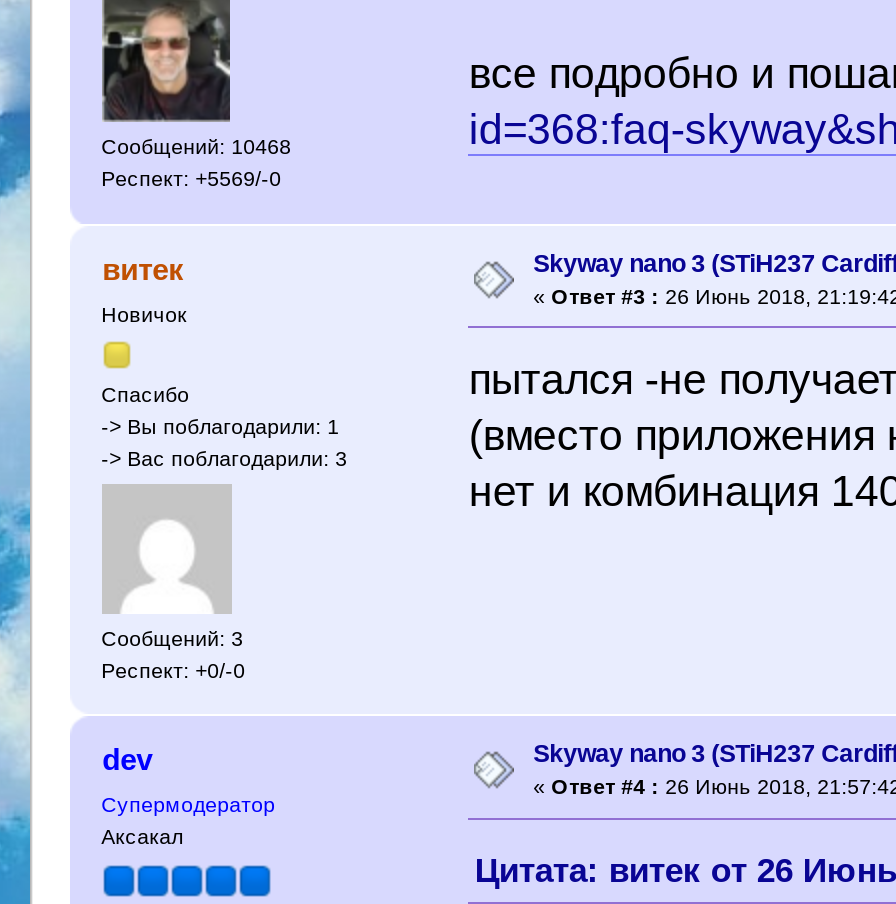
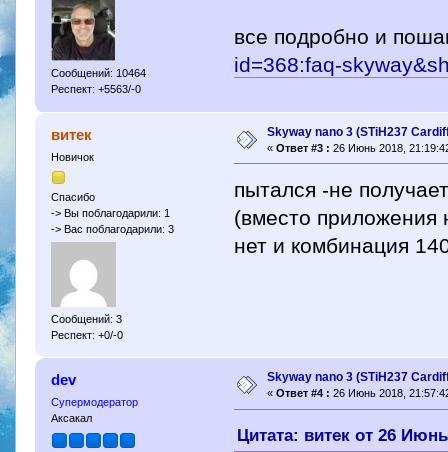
- Сообщений: 10468
+ Сообщений: 10464

- Респект: +5569/-0
+ Респект: +5563/-0
